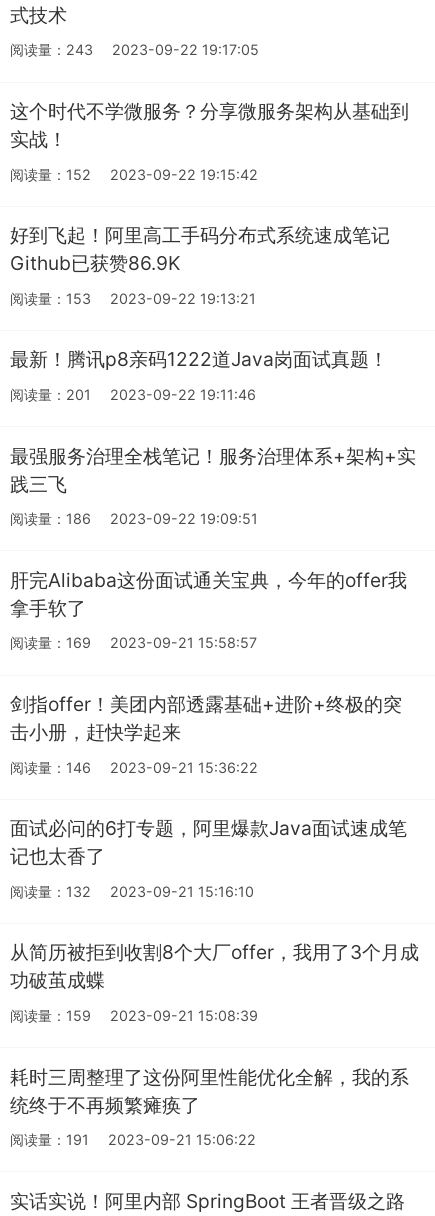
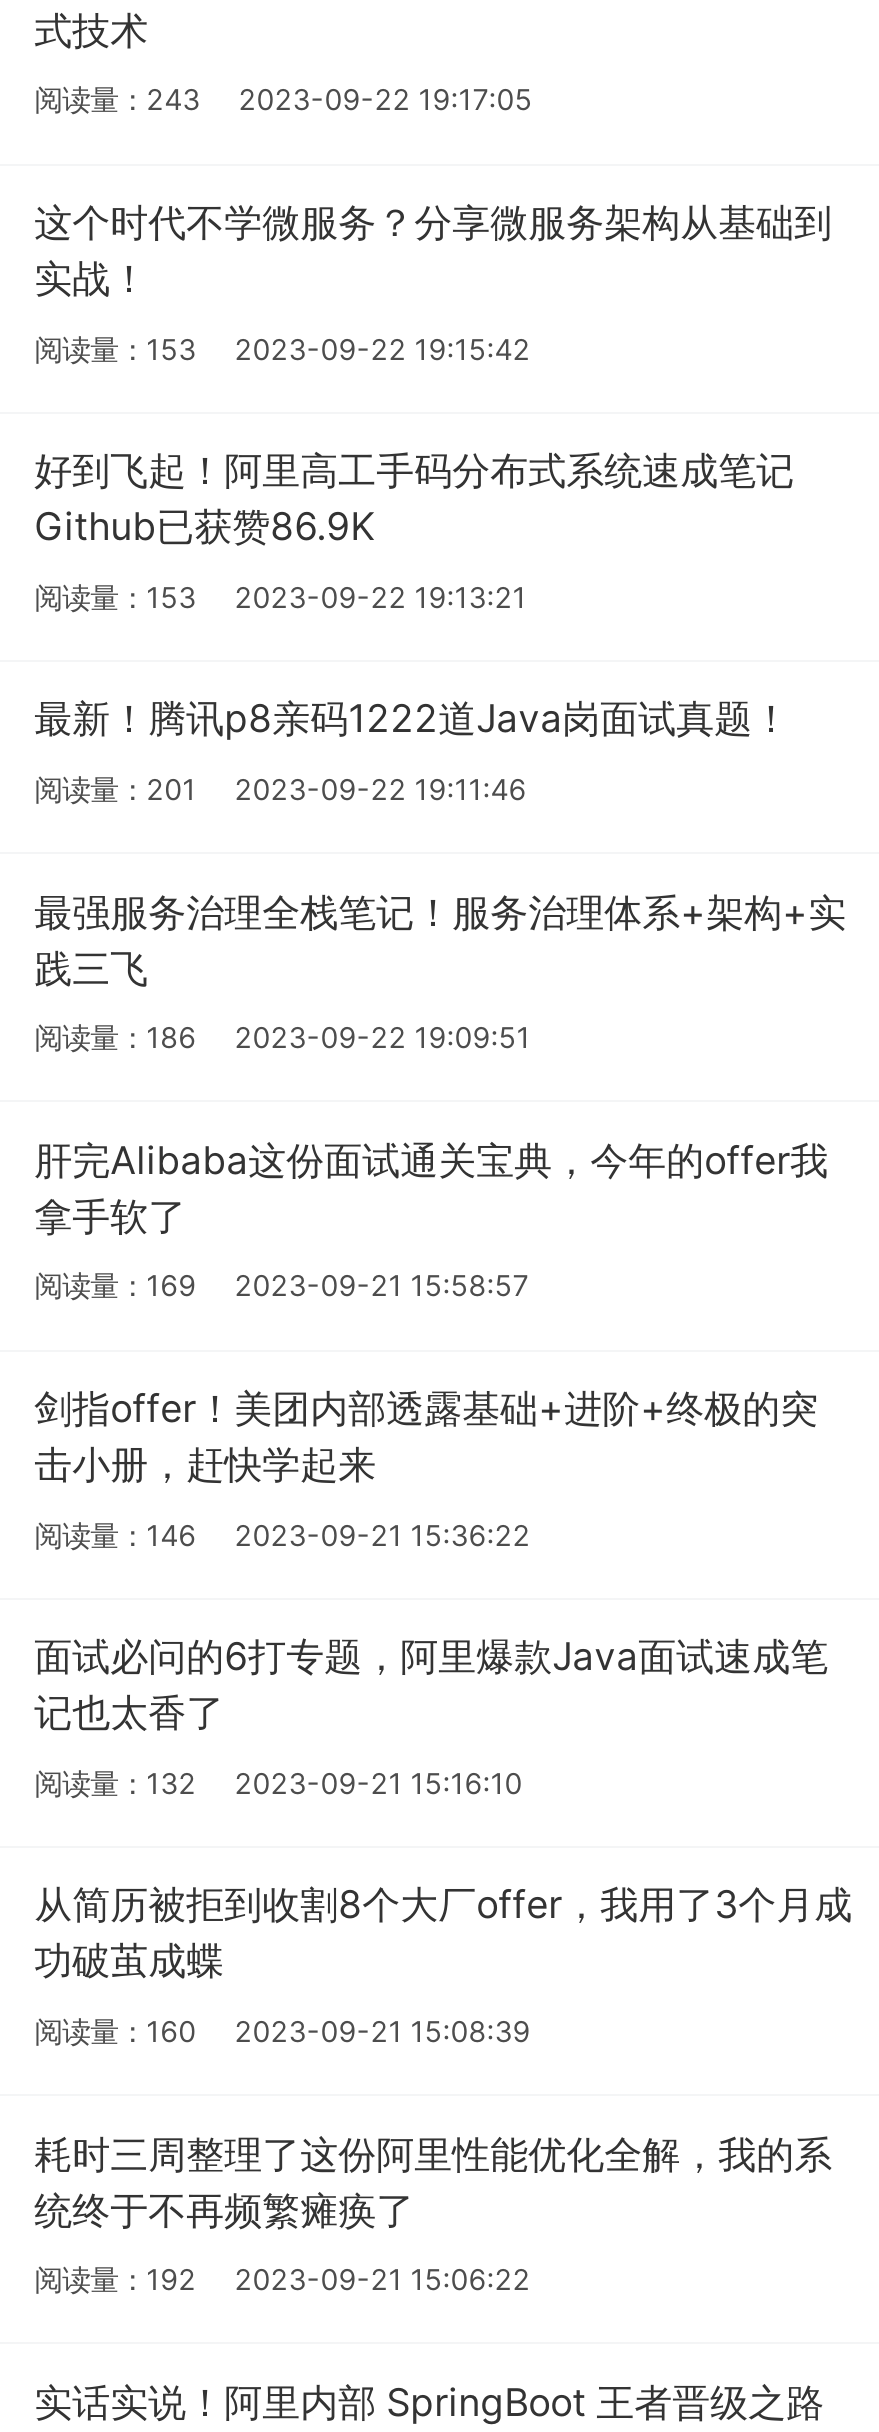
- 阅读量：152 2023-09-22 19:15:42
+ 阅读量：153 2023-09-22 19:15:42

- 阅读量：159 2023-09-21 15:08:39
+ 阅读量：160 2023-09-21 15:08:39

- 阅读量：191 2023-09-21 15:06:22
+ 阅读量：192 2023-09-21 15:06:22
